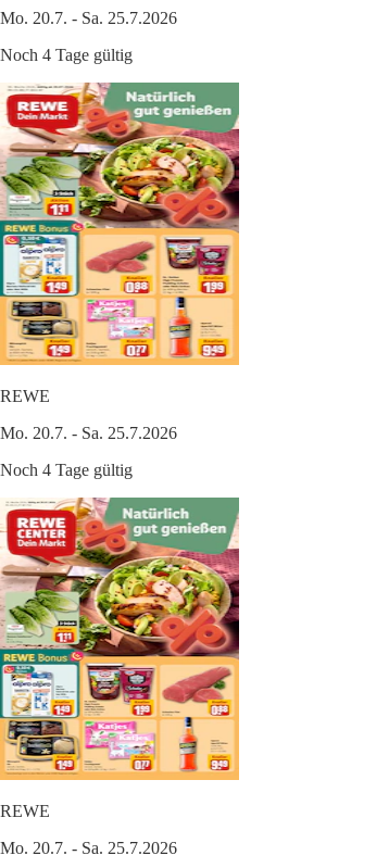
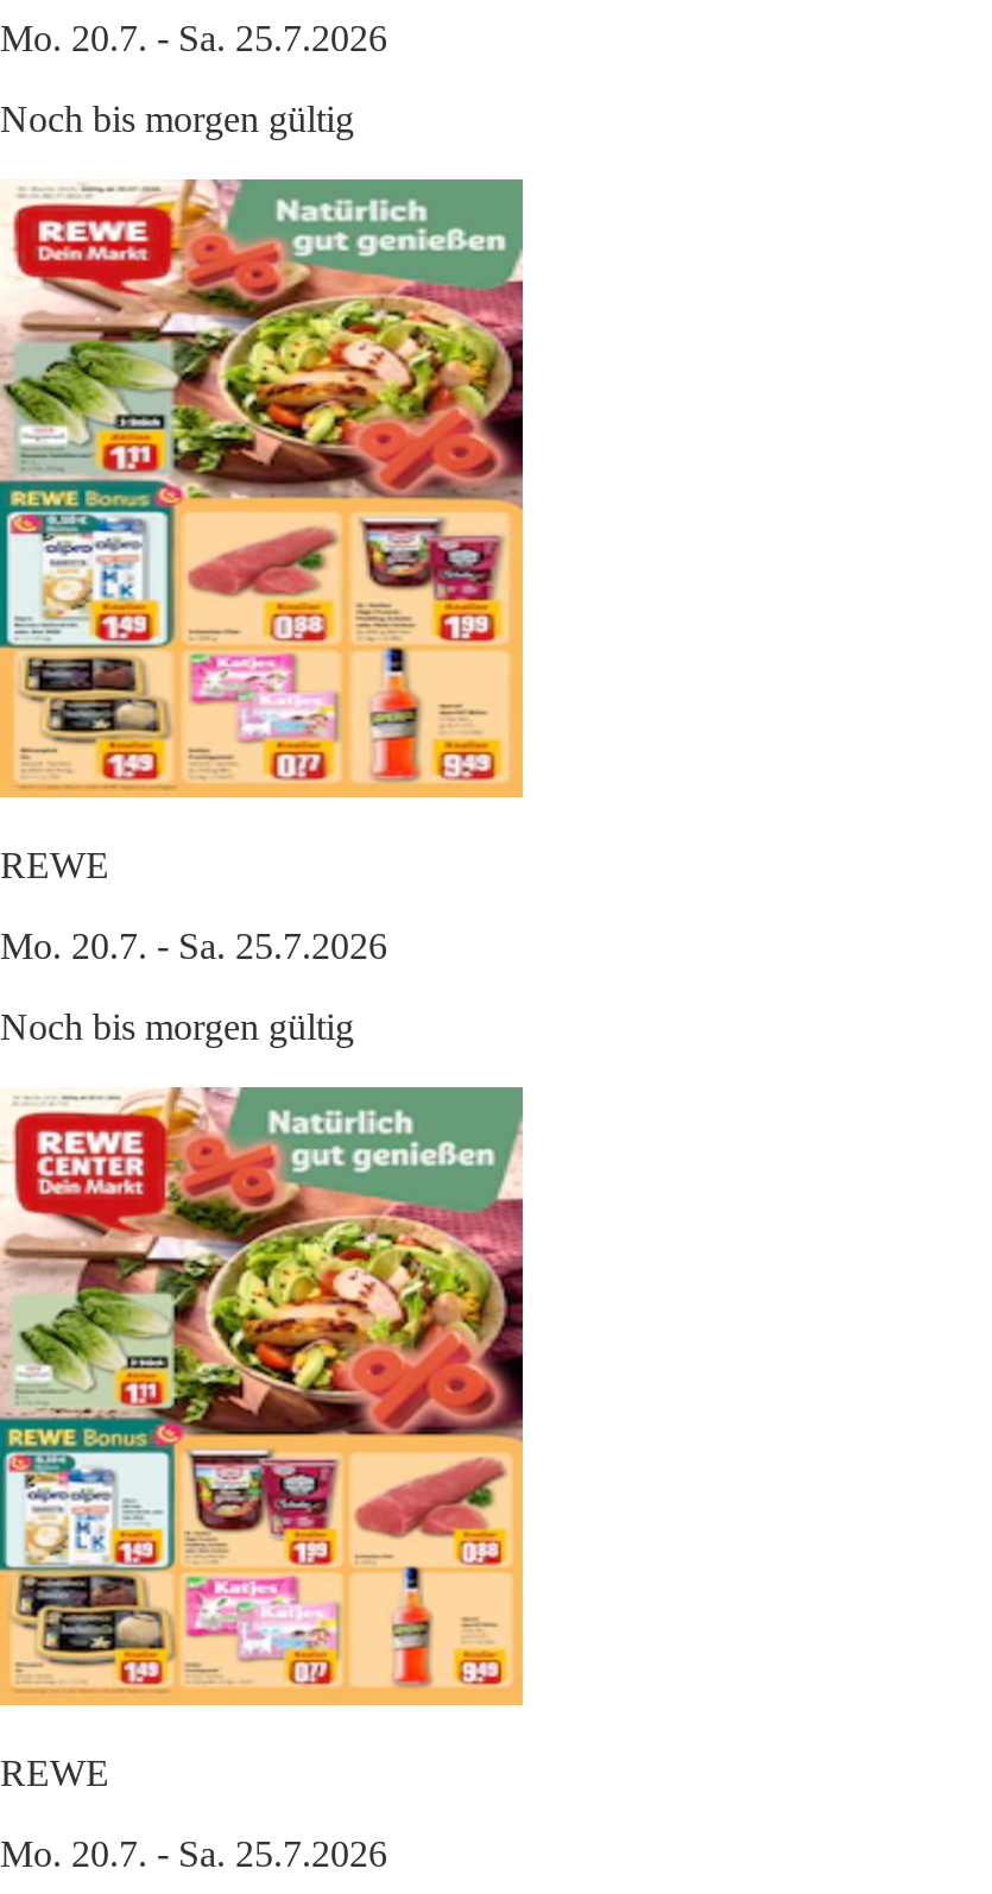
- Noch 4 Tage gültig
+ Noch bis morgen gültig

- Noch 4 Tage gültig
+ Noch bis morgen gültig
